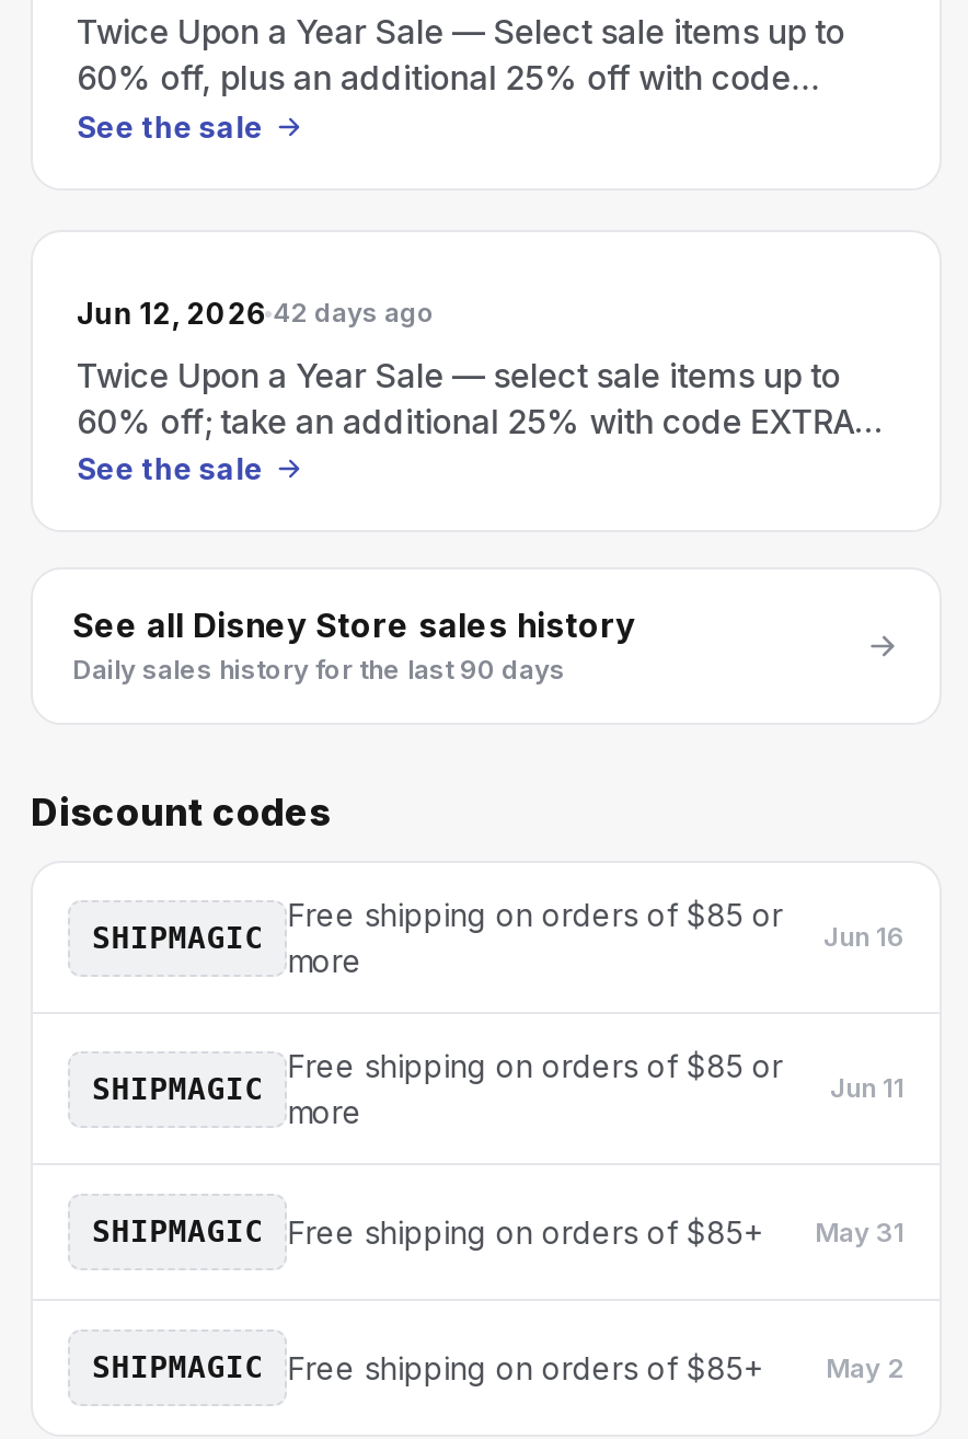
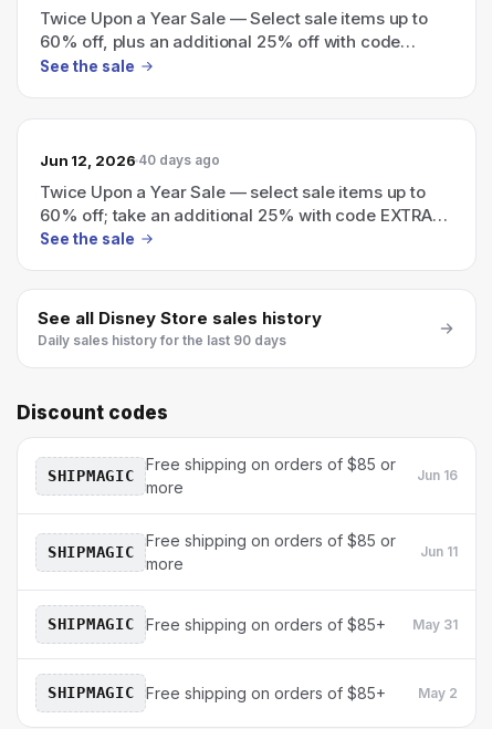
- Jun 12, 2026 42 days ago
+ Jun 12, 2026 40 days ago
